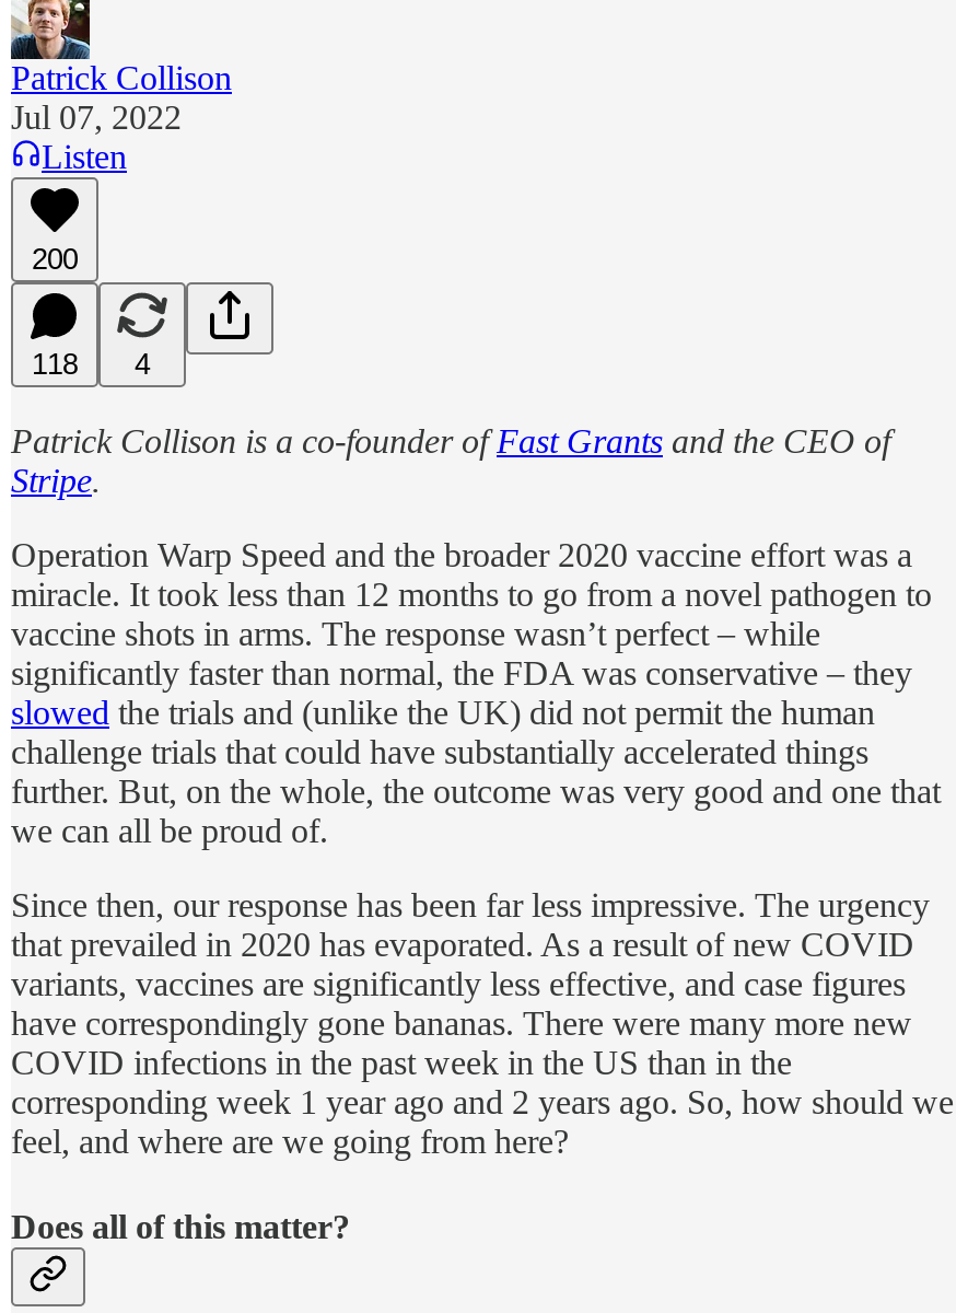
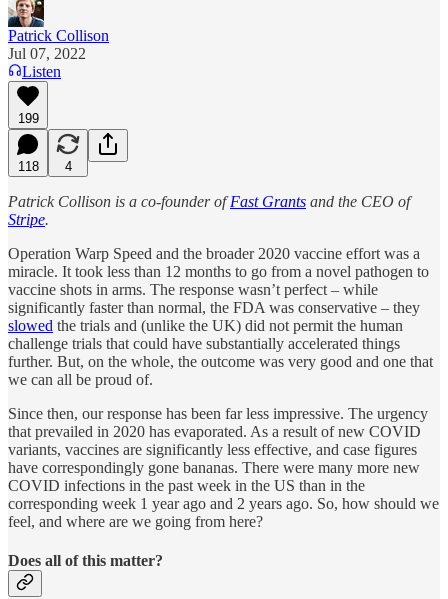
- 200
+ 199
